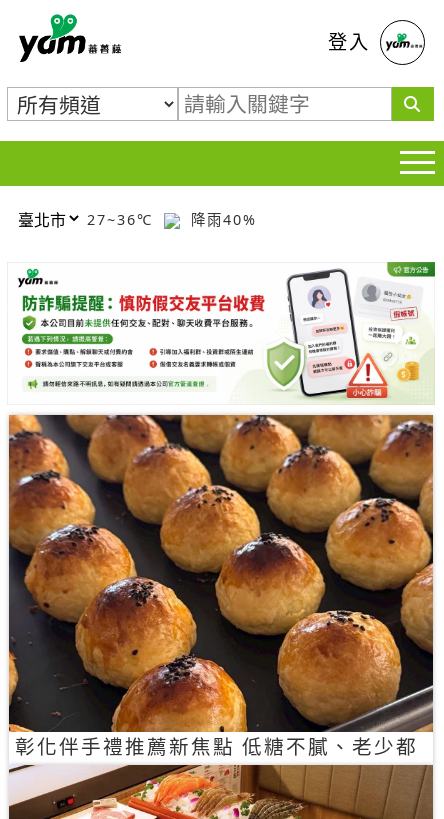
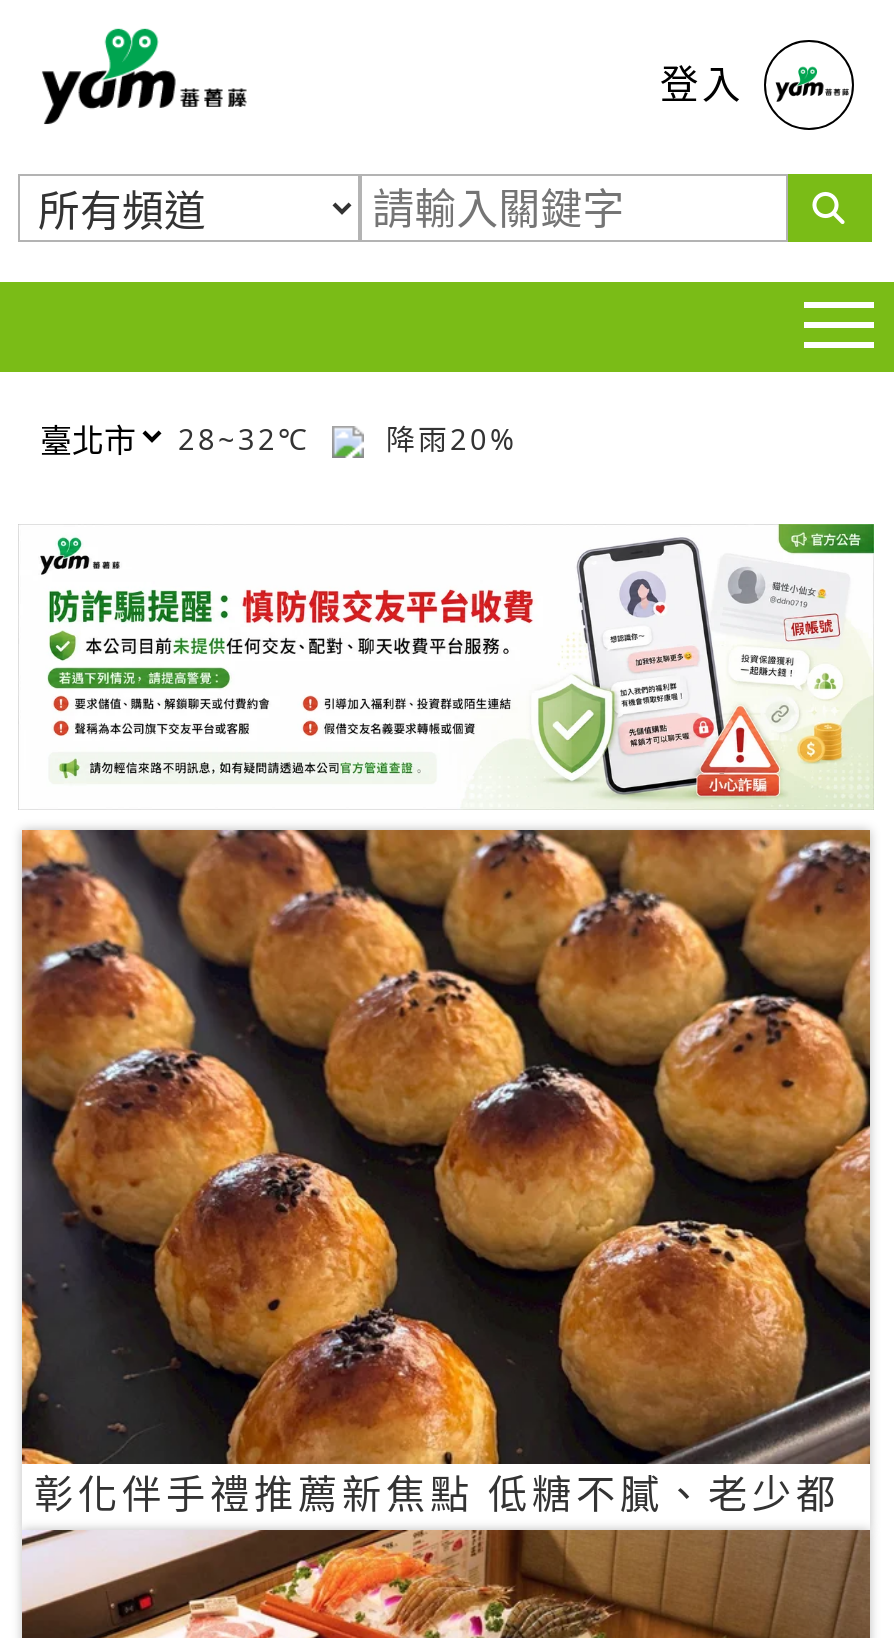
- 27~36℃
+ 28~32℃

- 降雨40%
+ 降雨20%
